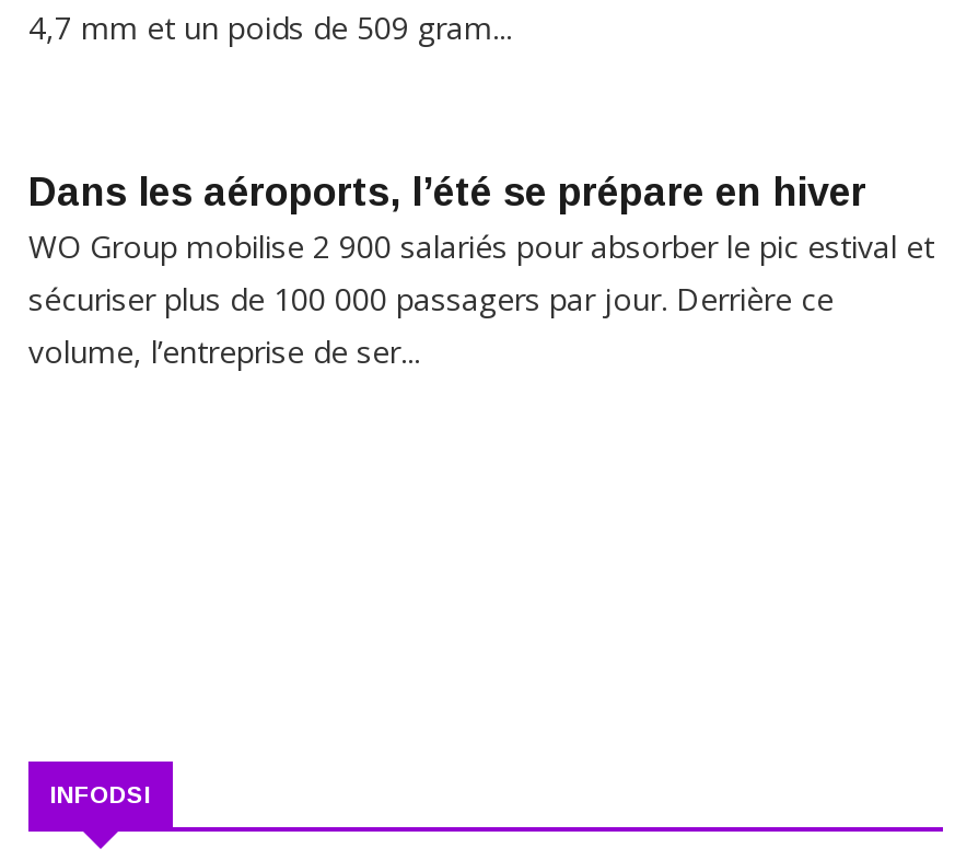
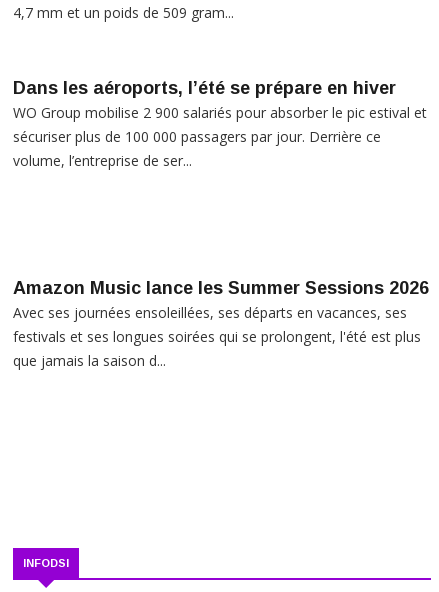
+ Amazon Music lance les Summer Sessions 2026
+ Avec ses journées ensoleillées, ses départs en vacances, ses
+ festivals et ses longues soirées qui se prolongent, l'été est plus
+ que jamais la saison d...
